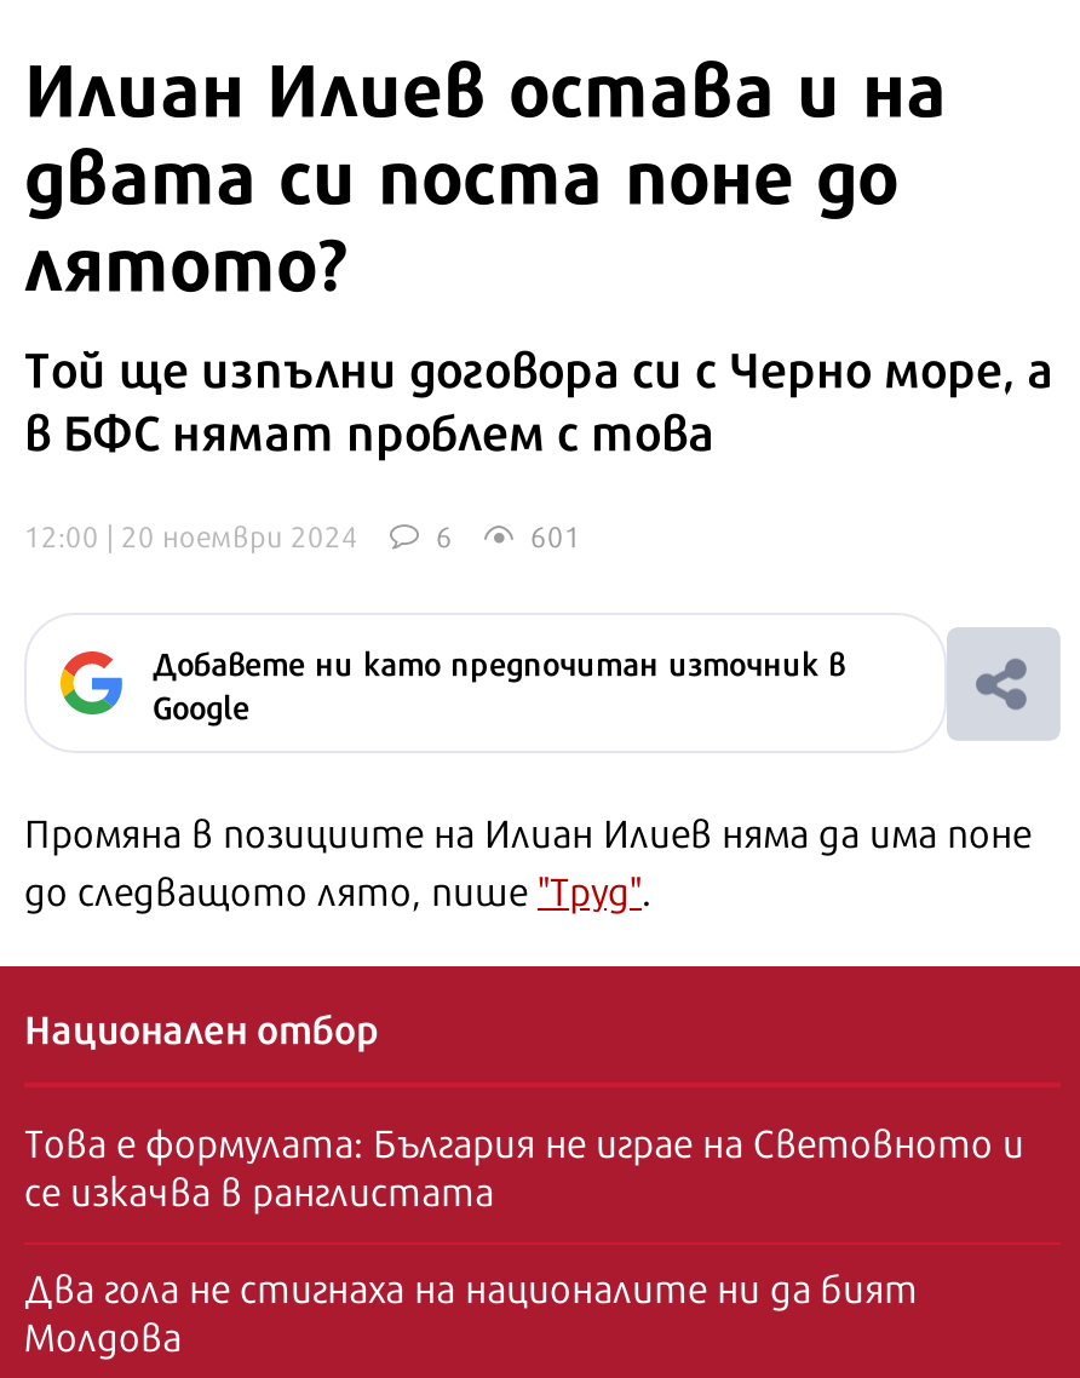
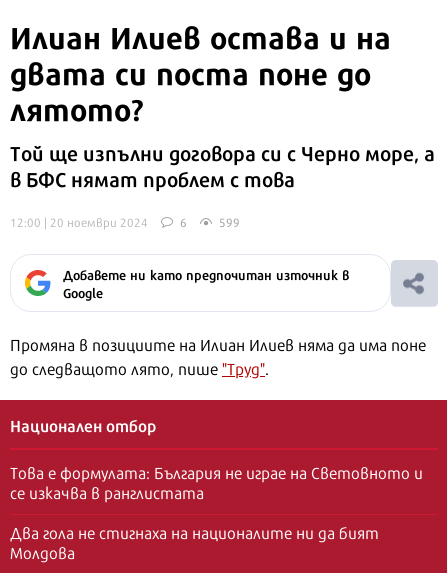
- 601
+ 599
